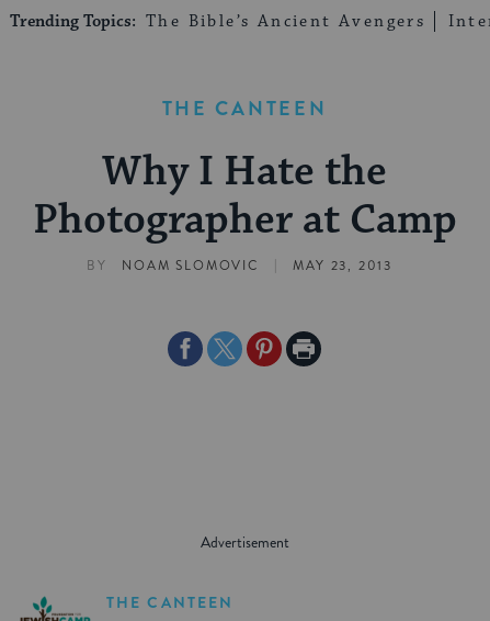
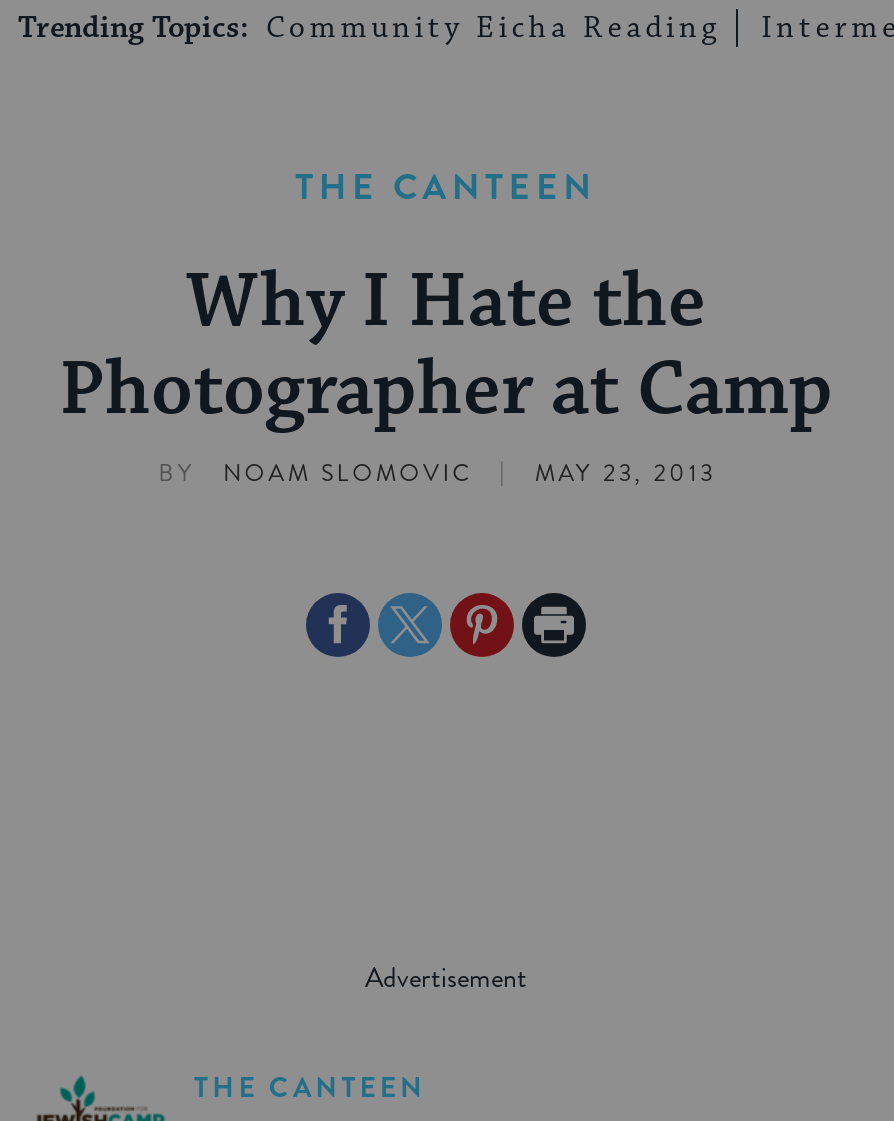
- Trending Topics: The Bible’s Ancient Avengers
+ Trending Topics: Community Eicha Reading
